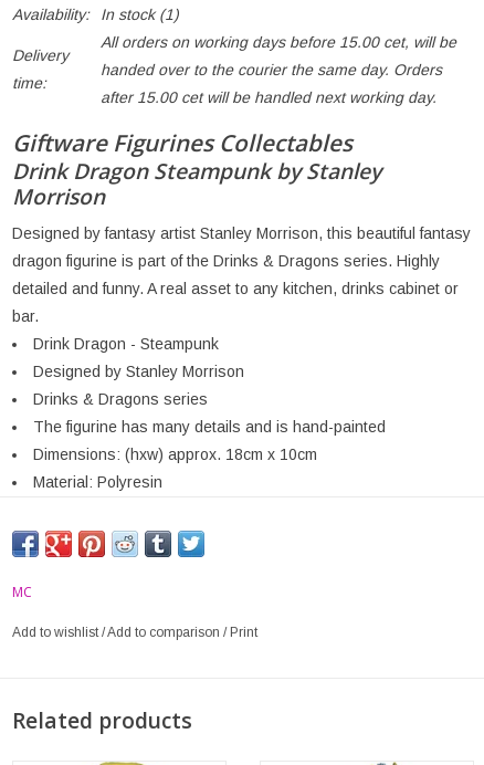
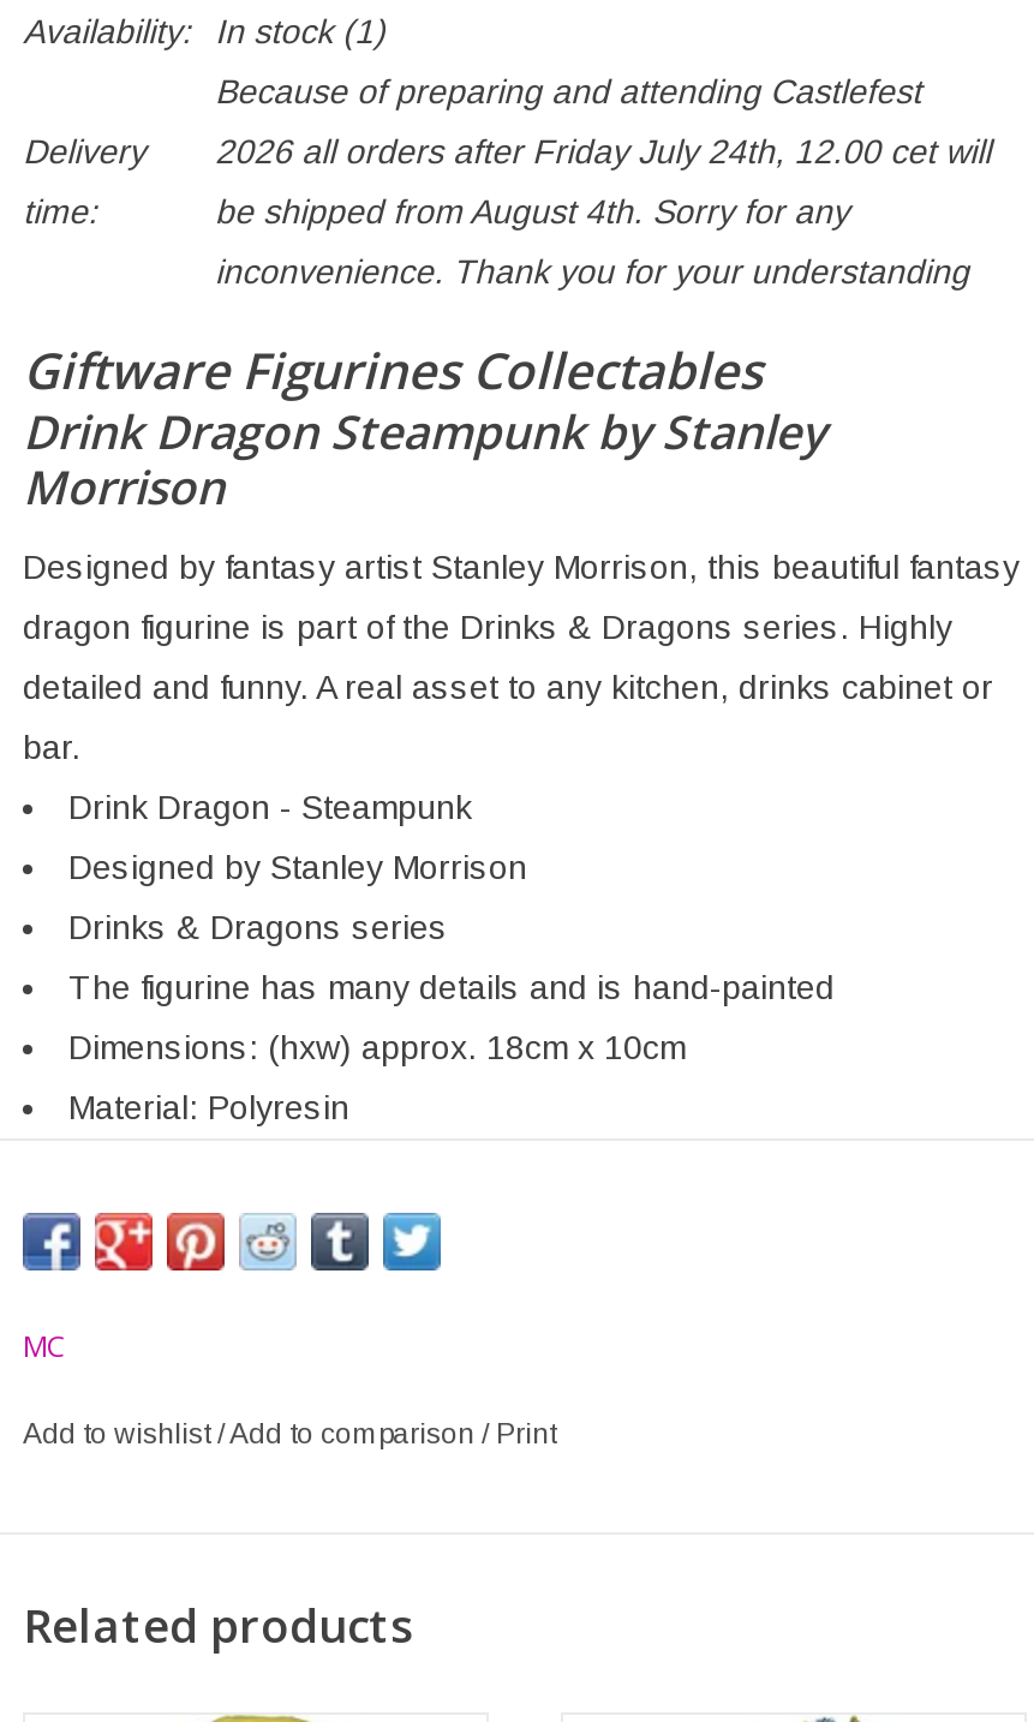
- All orders on working days before 15.00 cet, will be
- handed over to the courier the same day. Orders
- after 15.00 cet will be handled next working day.
+ Because of preparing and attending Castlefest
+ 2026 all orders after Friday July 24th, 12.00 cet will
+ be shipped from August 4th. Sorry for any
+ inconvenience. Thank you for your understanding
